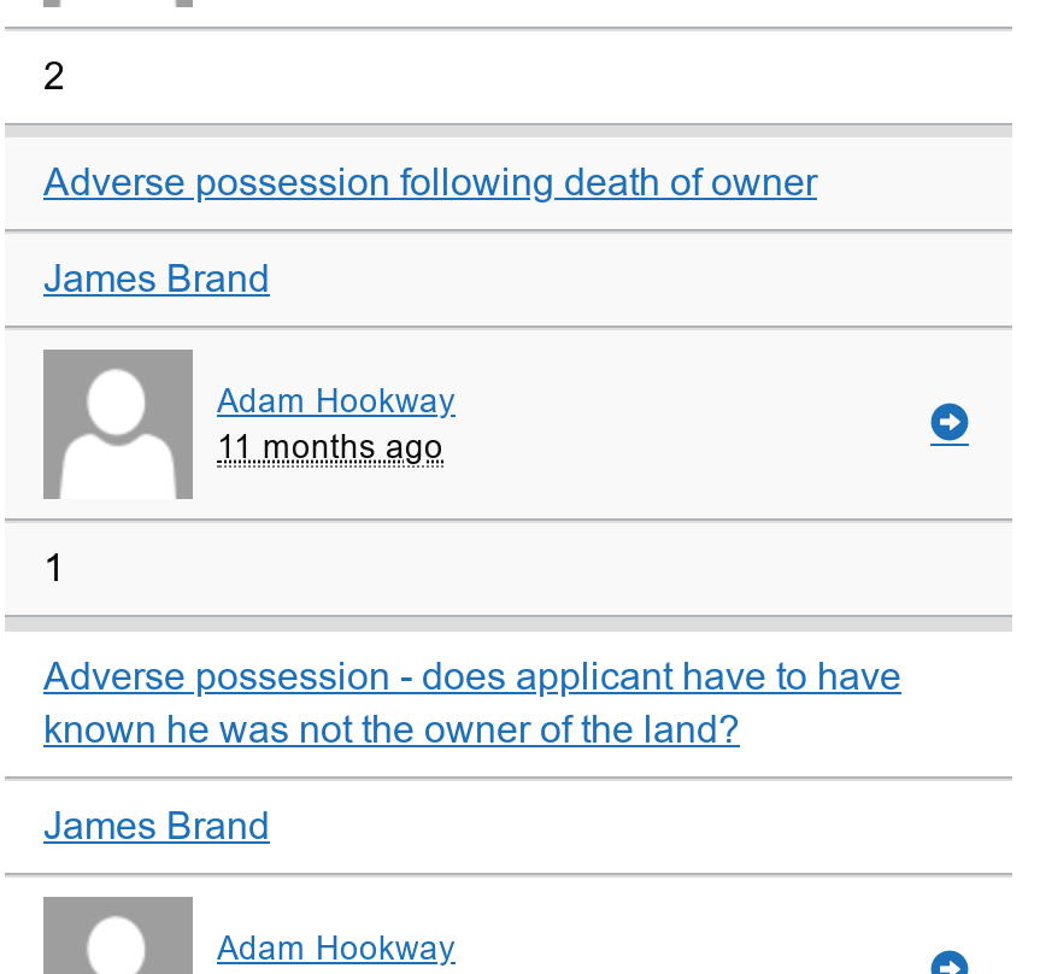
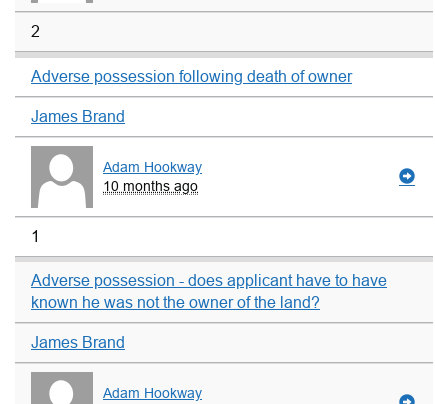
- 11 months ago
+ 10 months ago
